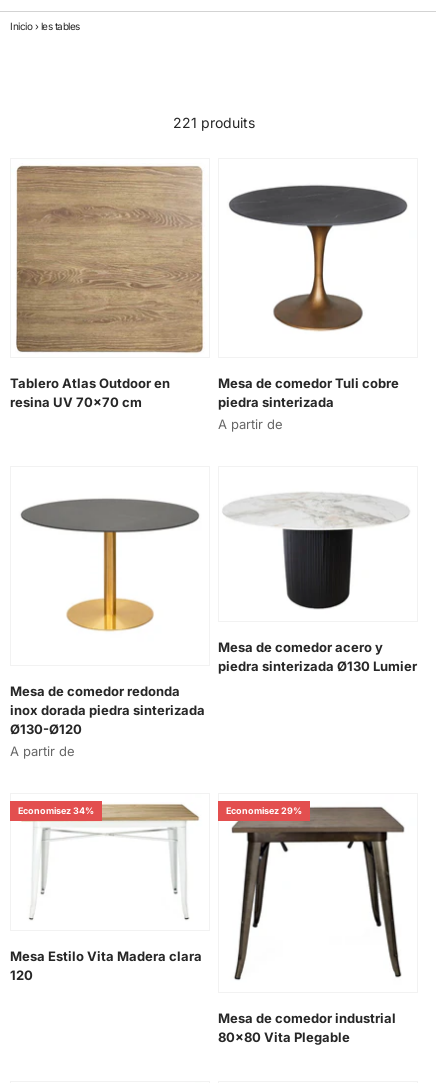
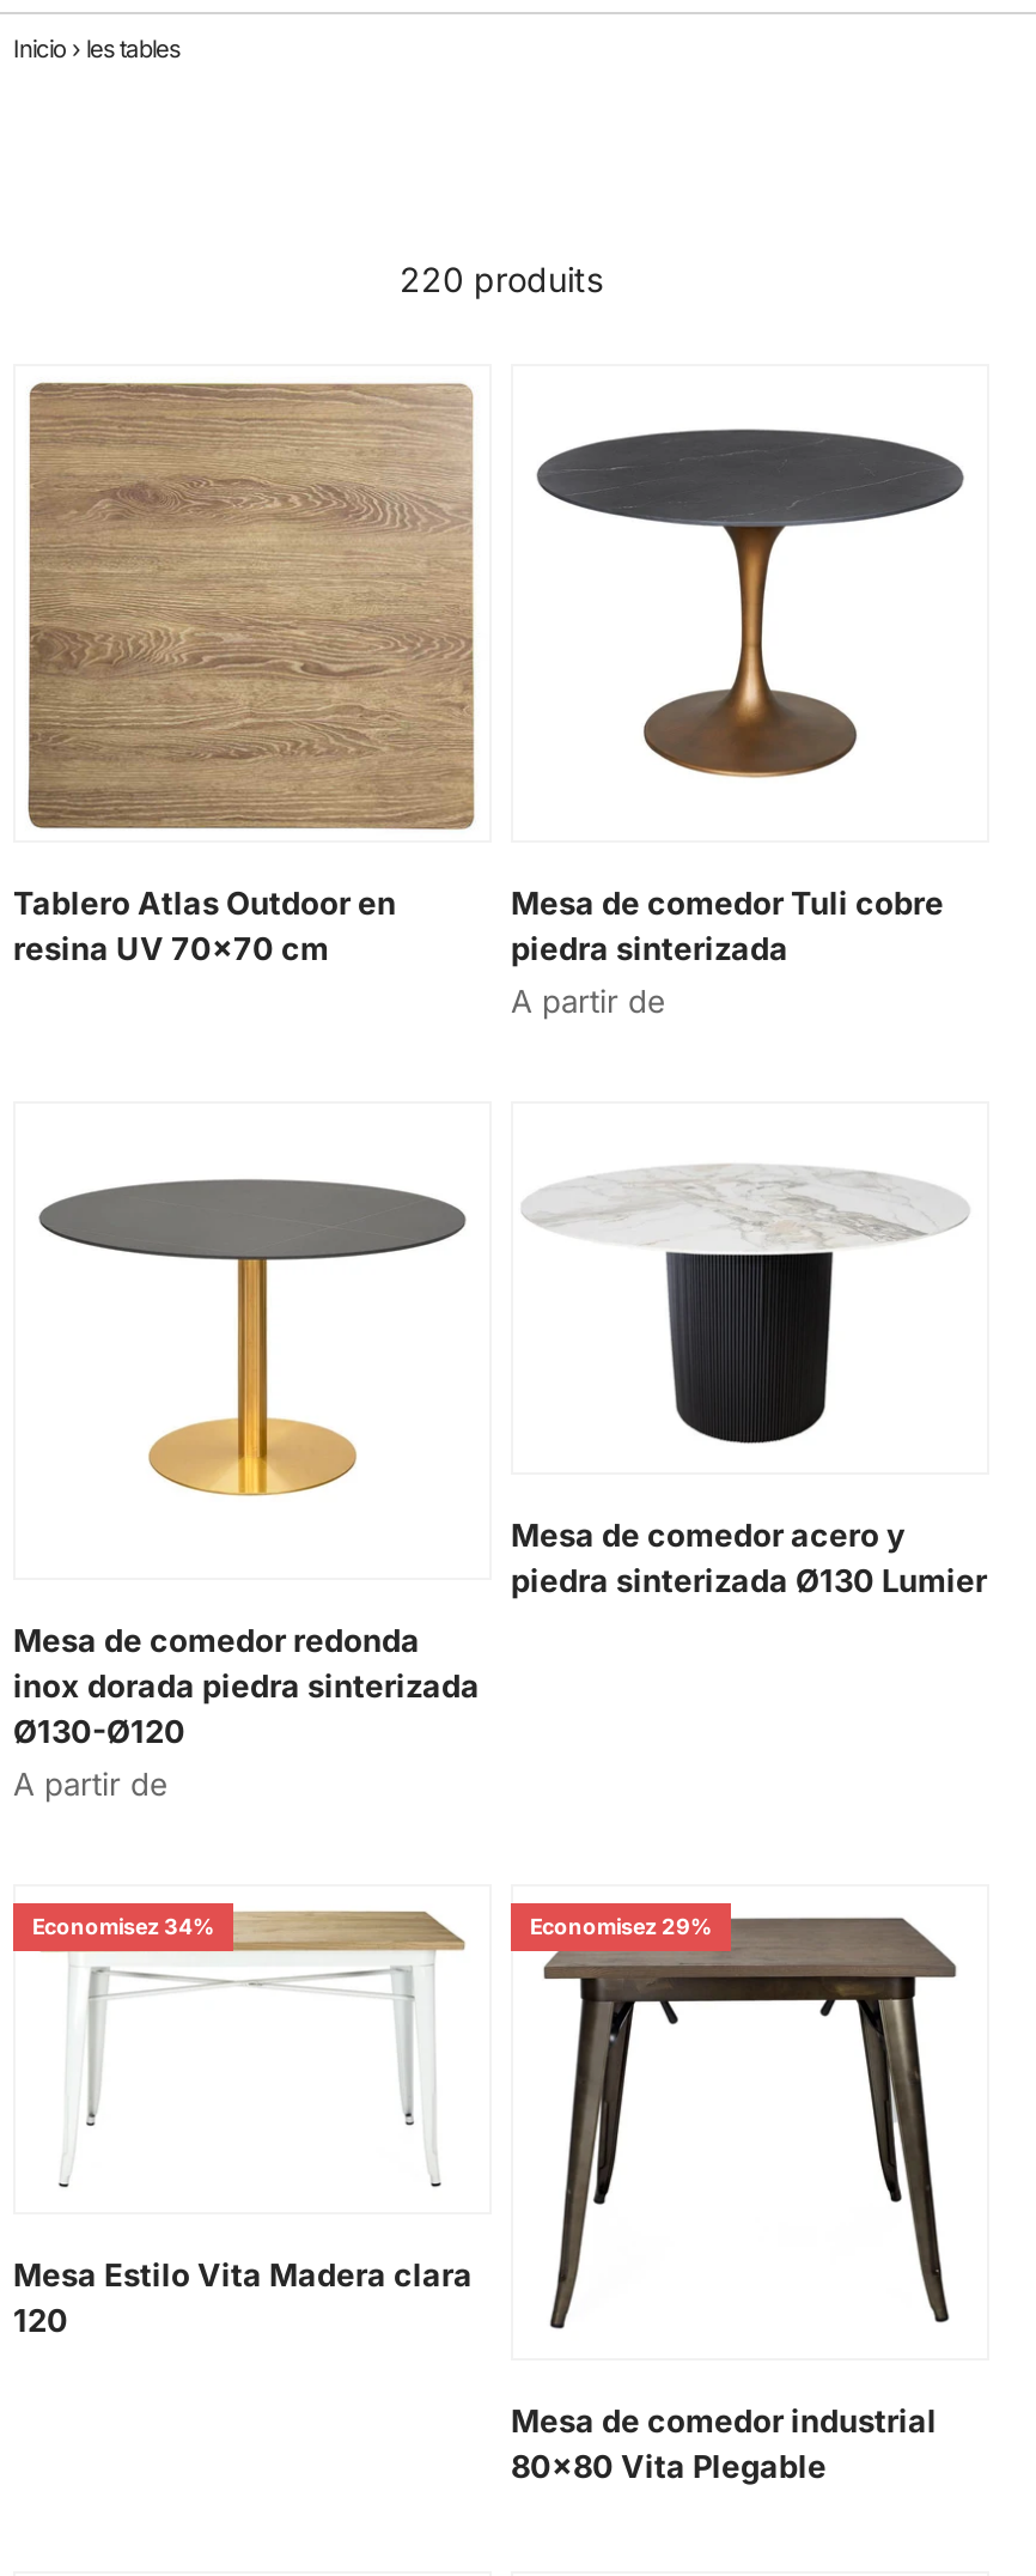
- 221 produits
+ 220 produits
